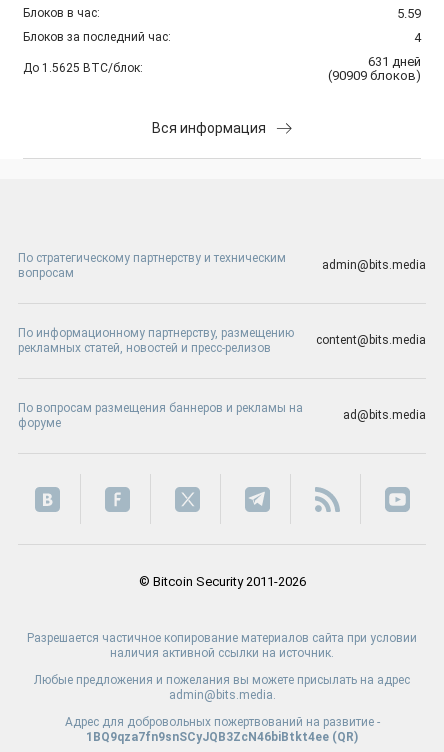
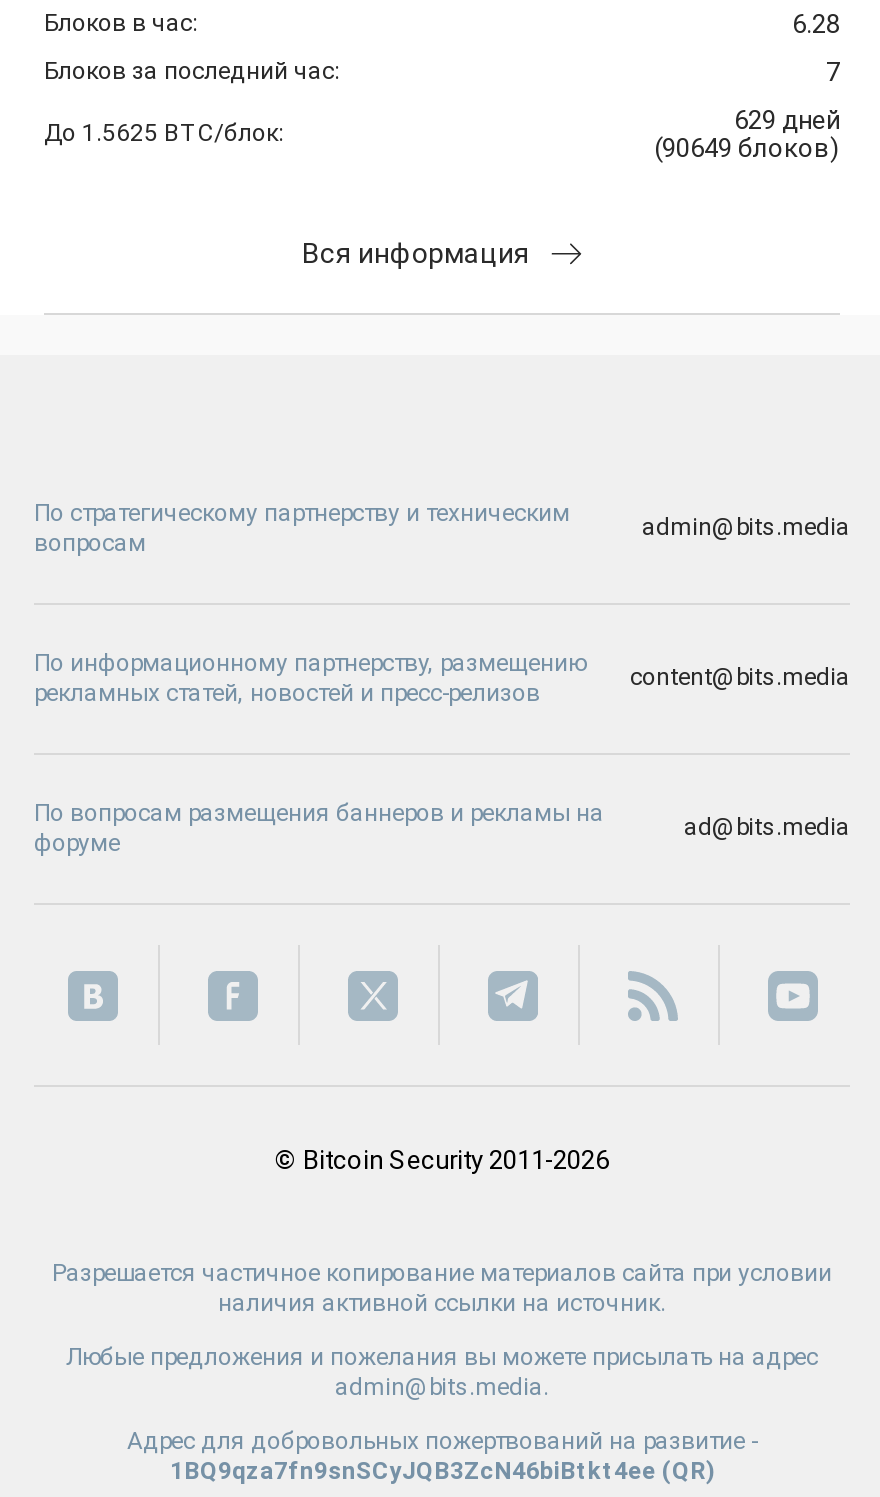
- 5.59
+ 6.28

- 4
+ 7

- 631 дней
+ 629 дней

- (90909 блоков)
+ (90649 блоков)
